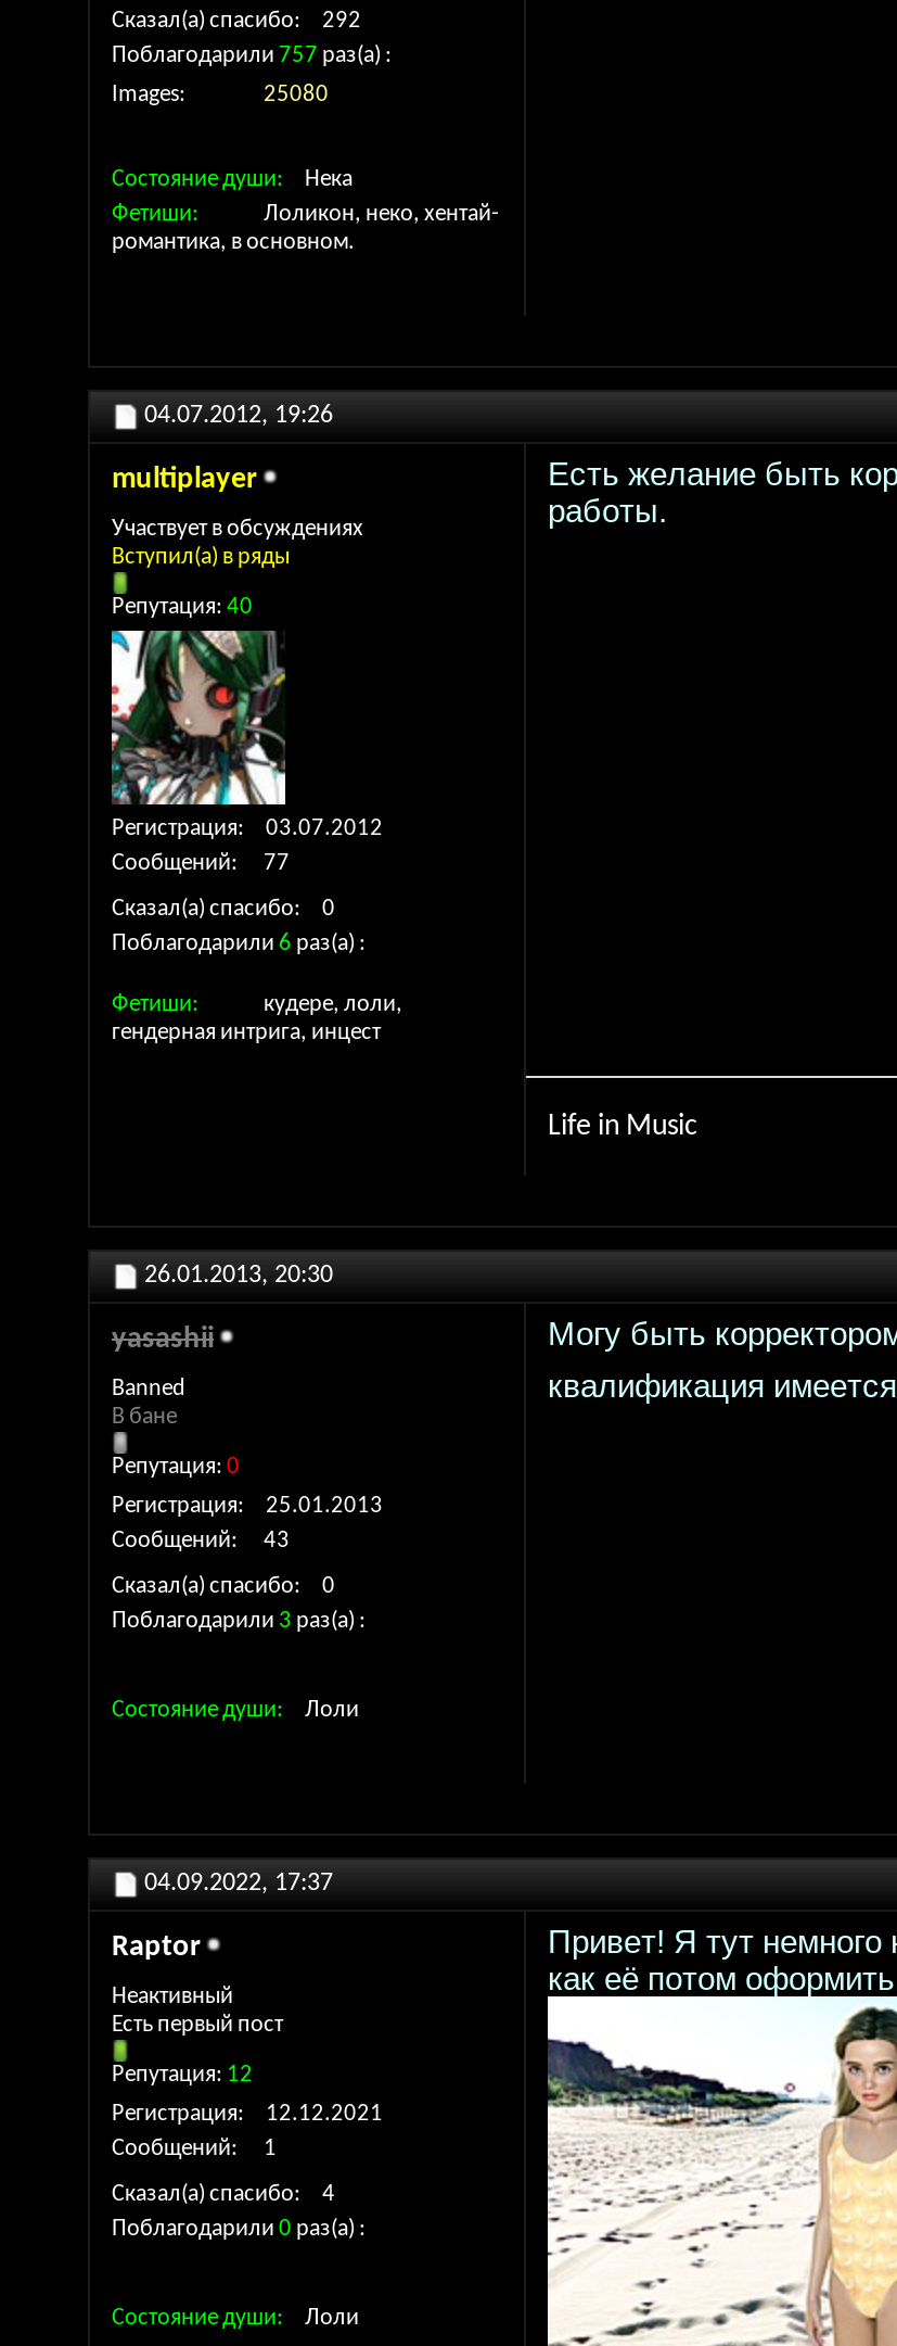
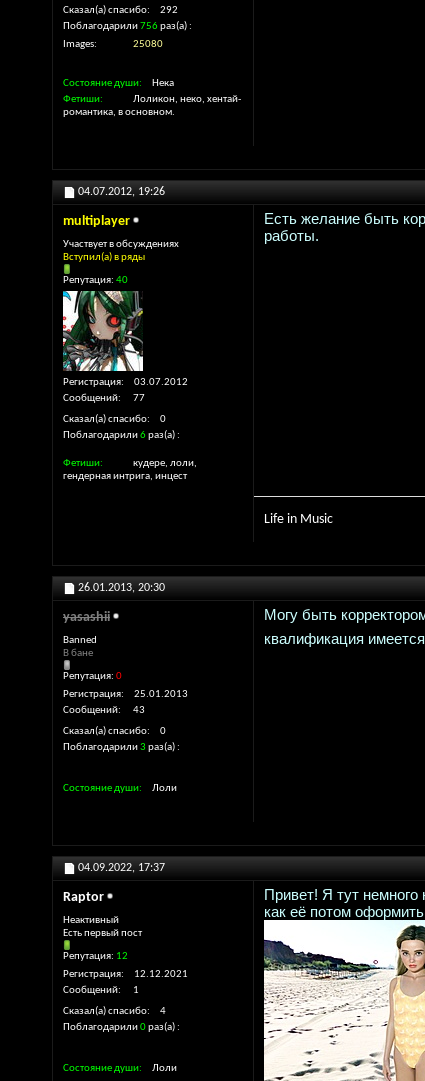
- Поблагодарили 757 раз(а)
+ Поблагодарили 756 раз(а)
